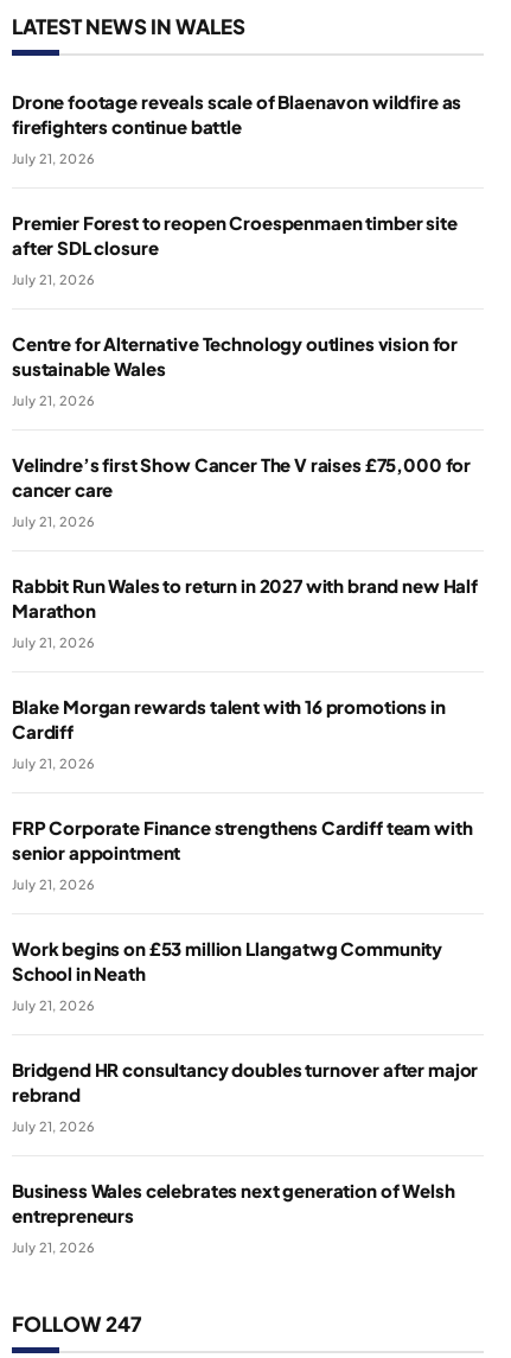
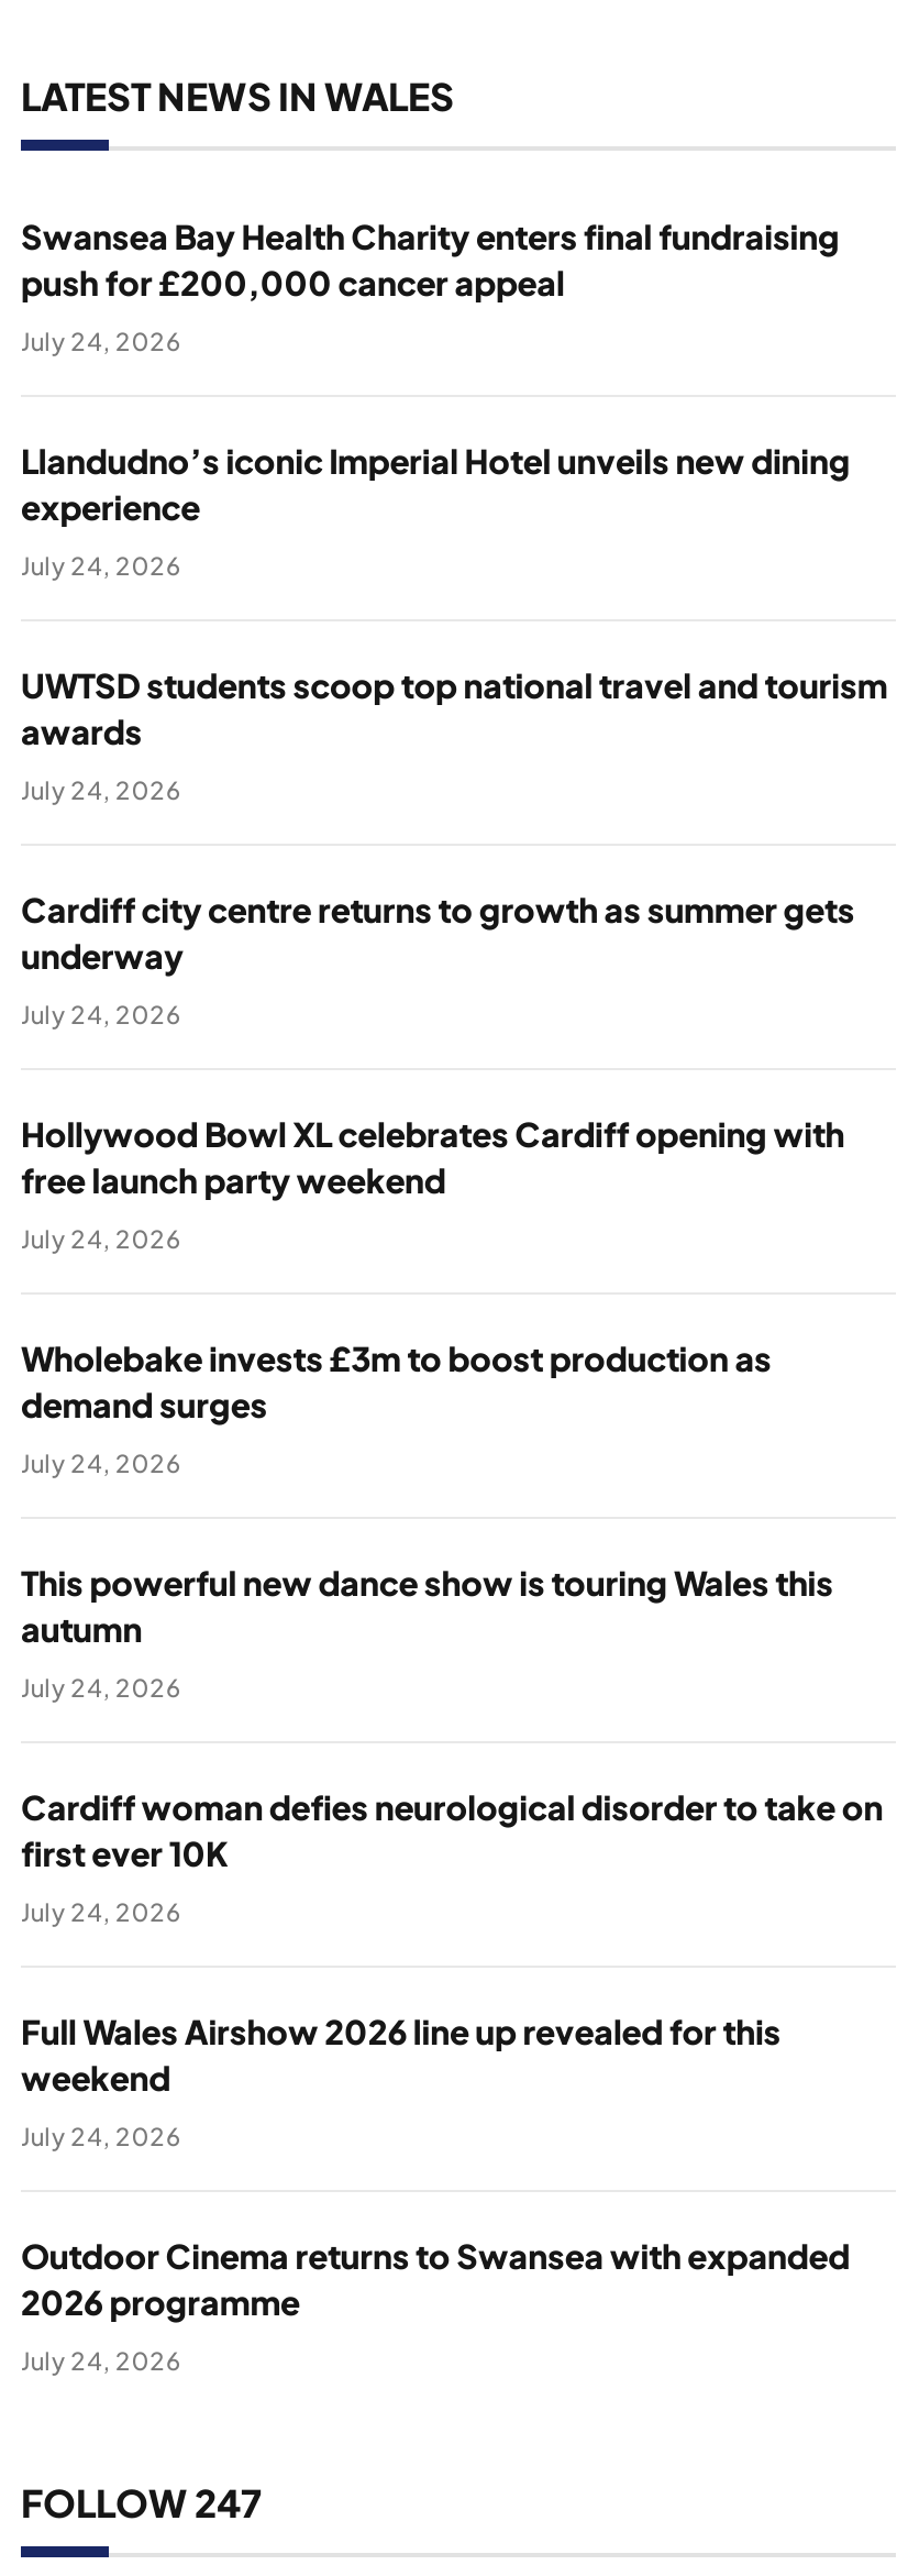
- Drone footage reveals scale of Blaenavon wildfire as
- firefighters continue battle
+ Swansea Bay Health Charity enters final fundraising
+ push for £200,000 cancer appeal

- July 21, 2026
+ July 24, 2026

- Premier Forest to reopen Croespenmaen timber site
- after SDL closure
+ Llandudno’s iconic Imperial Hotel unveils new dining
+ experience

- July 21, 2026
+ July 24, 2026

- Centre for Alternative Technology outlines vision for
- sustainable Wales
+ UWTSD students scoop top national travel and tourism
+ awards

- July 21, 2026
+ July 24, 2026

- Velindre’s first Show Cancer The V raises £75,000 for
- cancer care
+ Cardiff city centre returns to growth as summer gets
+ underway

- July 21, 2026
+ July 24, 2026

- Rabbit Run Wales to return in 2027 with brand new Half
- Marathon
+ Hollywood Bowl XL celebrates Cardiff opening with
+ free launch party weekend

- July 21, 2026
+ July 24, 2026

- Blake Morgan rewards talent with 16 promotions in
- Cardiff
+ Wholebake invests £3m to boost production as
+ demand surges

- July 21, 2026
+ July 24, 2026

- FRP Corporate Finance strengthens Cardiff team with
- senior appointment
+ This powerful new dance show is touring Wales this
+ autumn

- July 21, 2026
+ July 24, 2026

- Work begins on £53 million Llangatwg Community
- School in Neath
+ Cardiff woman defies neurological disorder to take on
+ first ever 10K

- July 21, 2026
+ July 24, 2026

- Bridgend HR consultancy doubles turnover after major
- rebrand
+ Full Wales Airshow 2026 line up revealed for this
+ weekend

- July 21, 2026
+ July 24, 2026

- Business Wales celebrates next generation of Welsh
- entrepreneurs
+ Outdoor Cinema returns to Swansea with expanded
+ 2026 programme

- July 21, 2026
+ July 24, 2026
